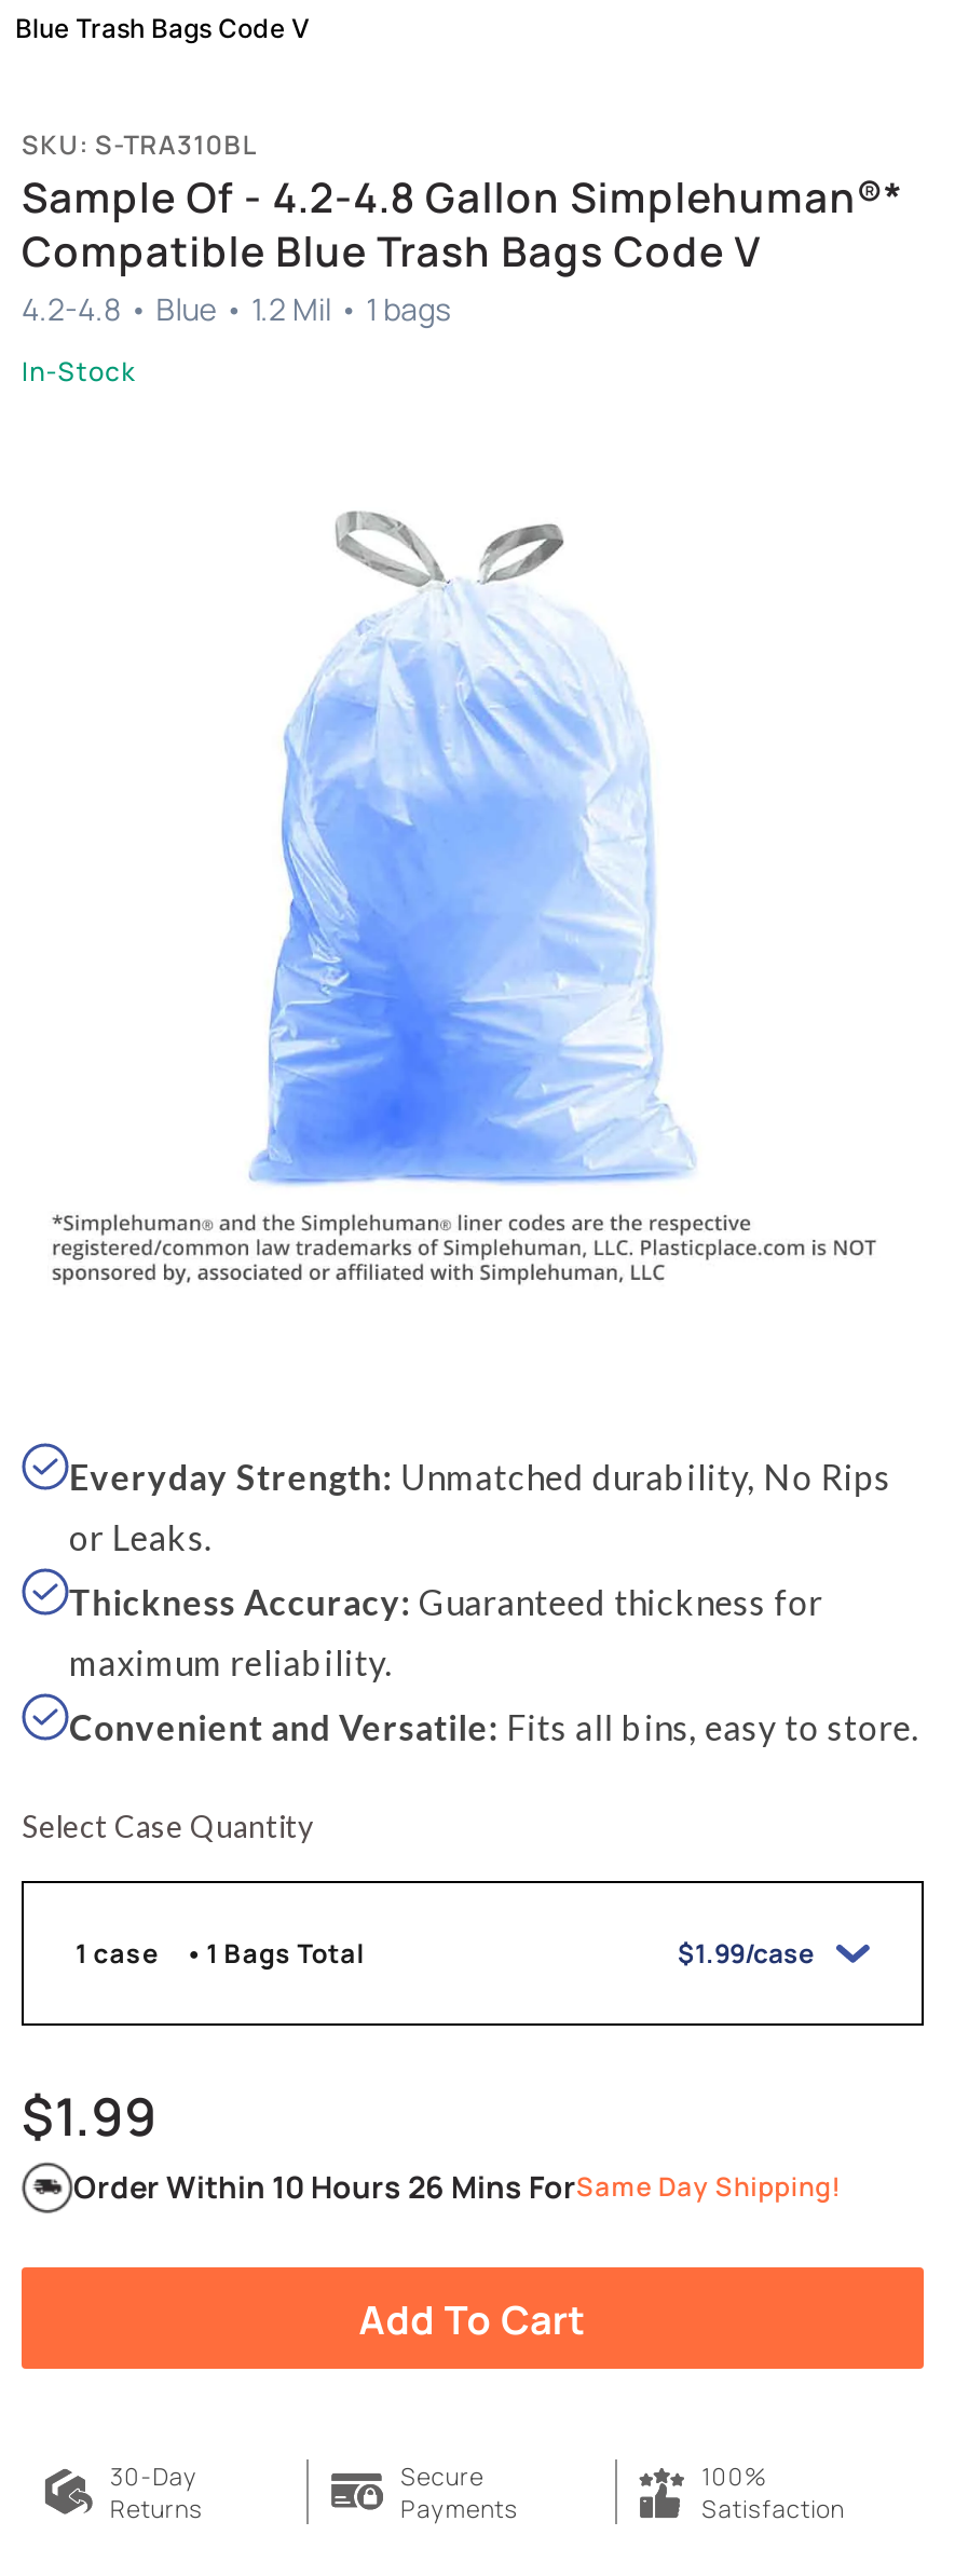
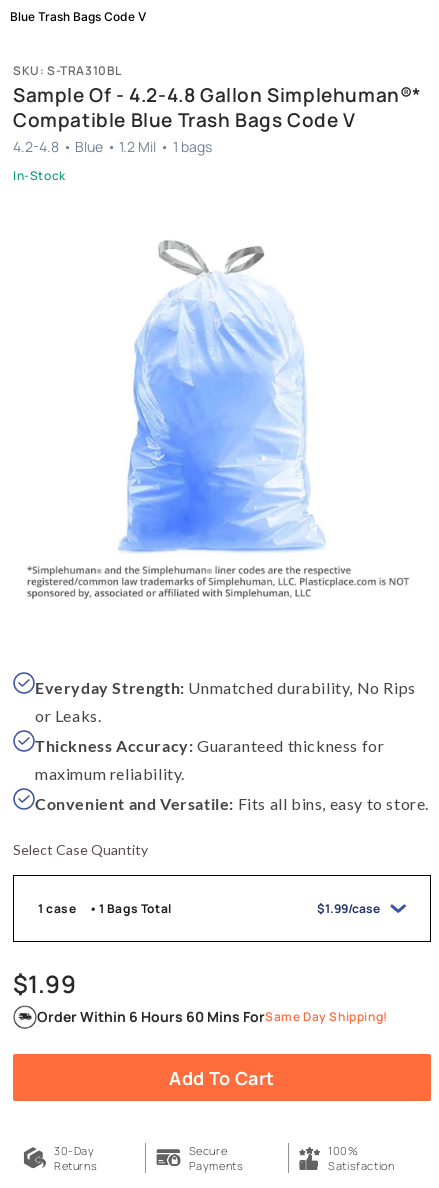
- Order Within 10 Hours 26 Mins ForSame Day Shipping!
+ Order Within 6 Hours 60 Mins ForSame Day Shipping!
